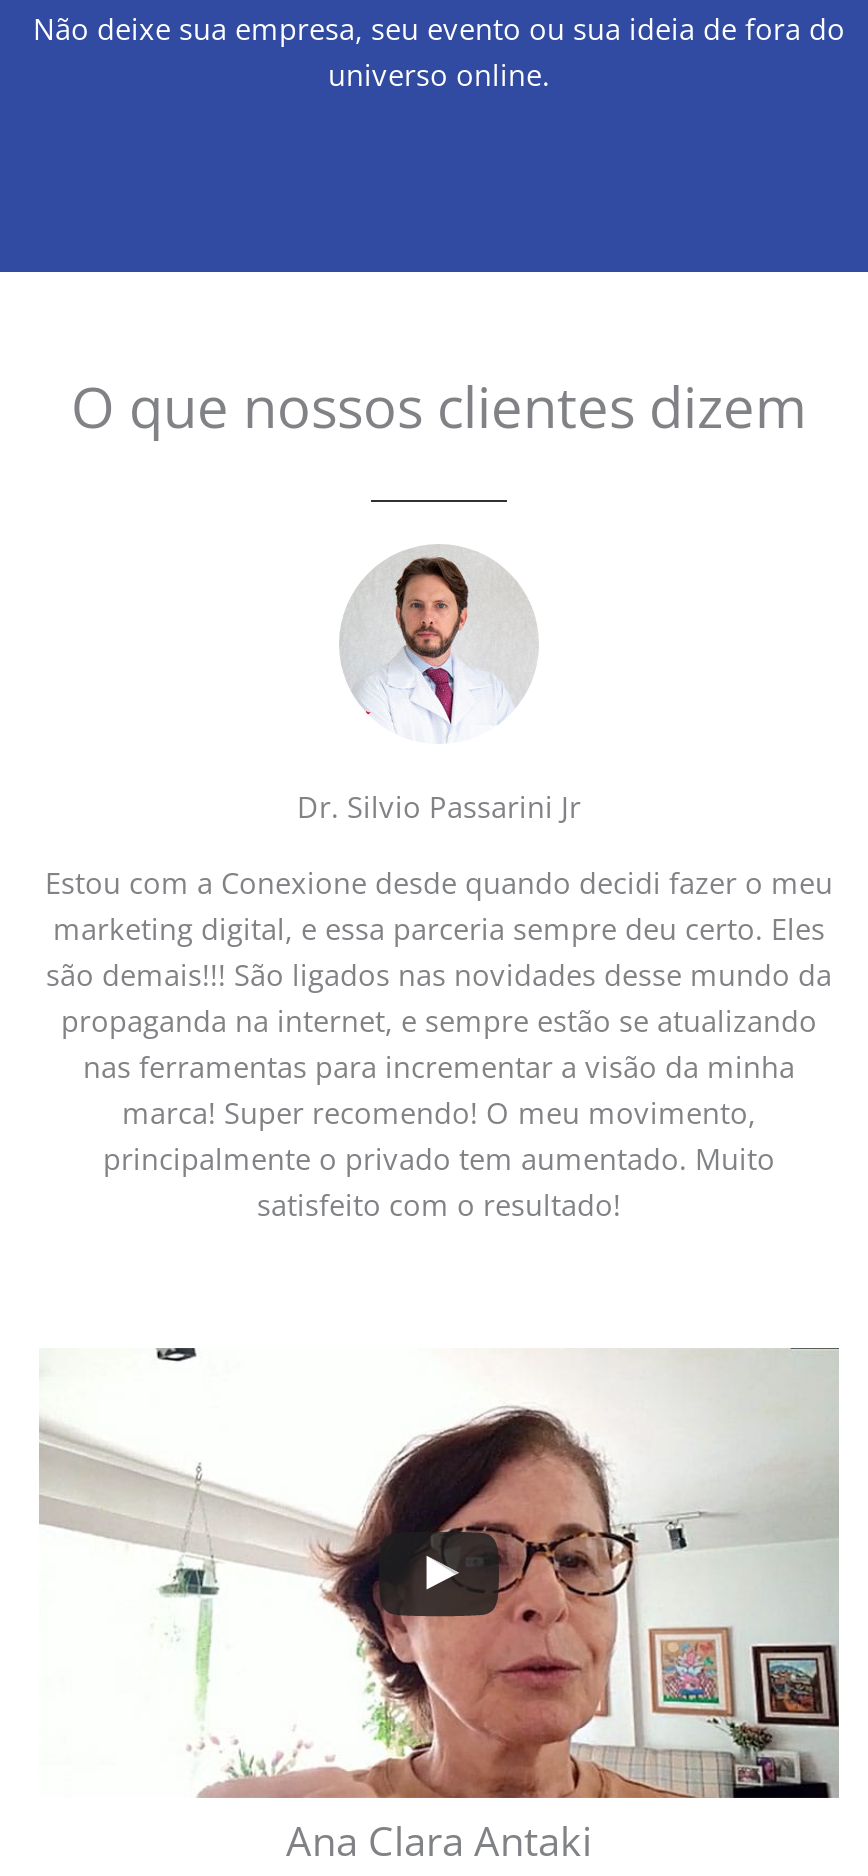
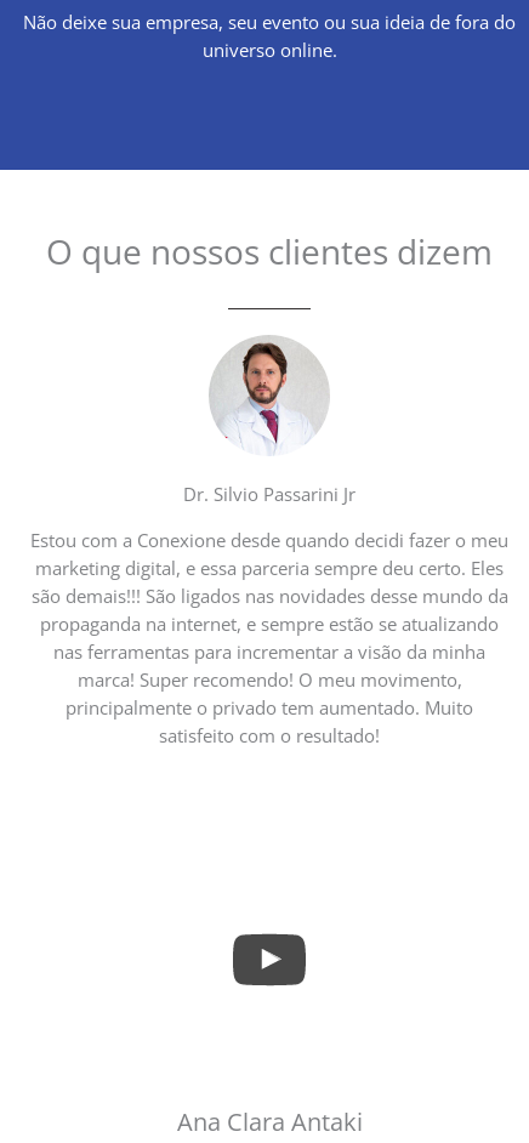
- [image]
